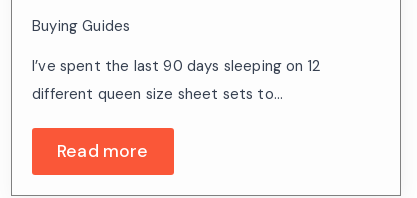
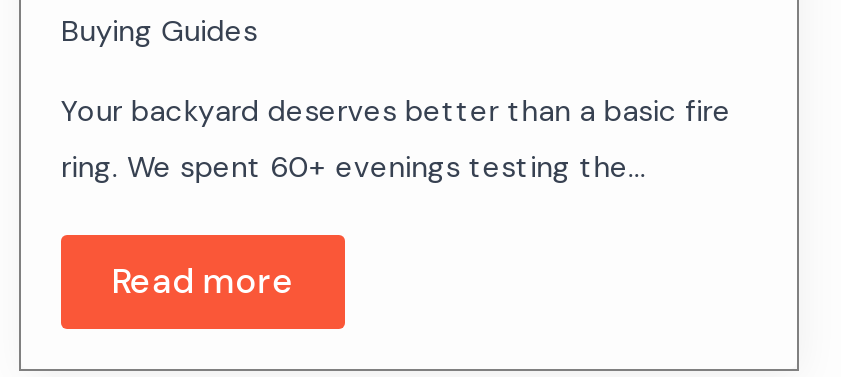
- I’ve spent the last 90 days sleeping on 12
- different queen size sheet sets to…
+ Your backyard deserves better than a basic fire
+ ring. We spent 60+ evenings testing the…
